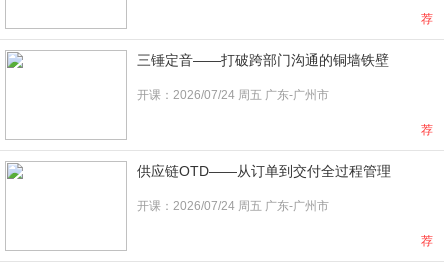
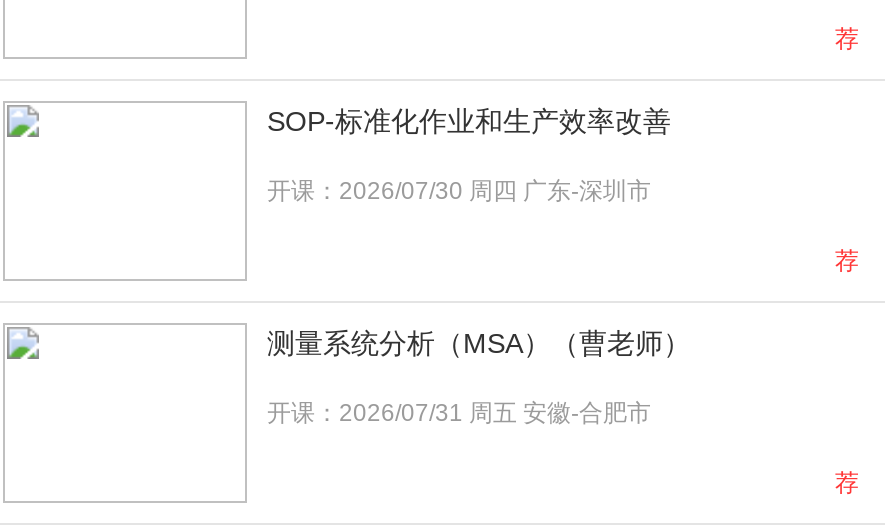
- 三锤定音――打破跨部门沟通的铜墙铁壁
+ SOP-标准化作业和生产效率改善

- 开课：2026/07/24 周五 广东-广州市
+ 开课：2026/07/30 周四 广东-深圳市

- 供应链OTD――从订单到交付全过程管理
+ 测量系统分析（MSA）（曹老师）

- 开课：2026/07/24 周五 广东-广州市
+ 开课：2026/07/31 周五 安徽-合肥市
